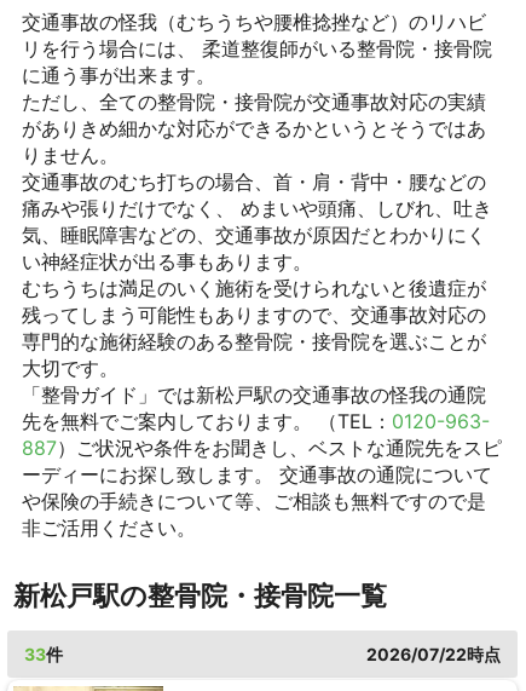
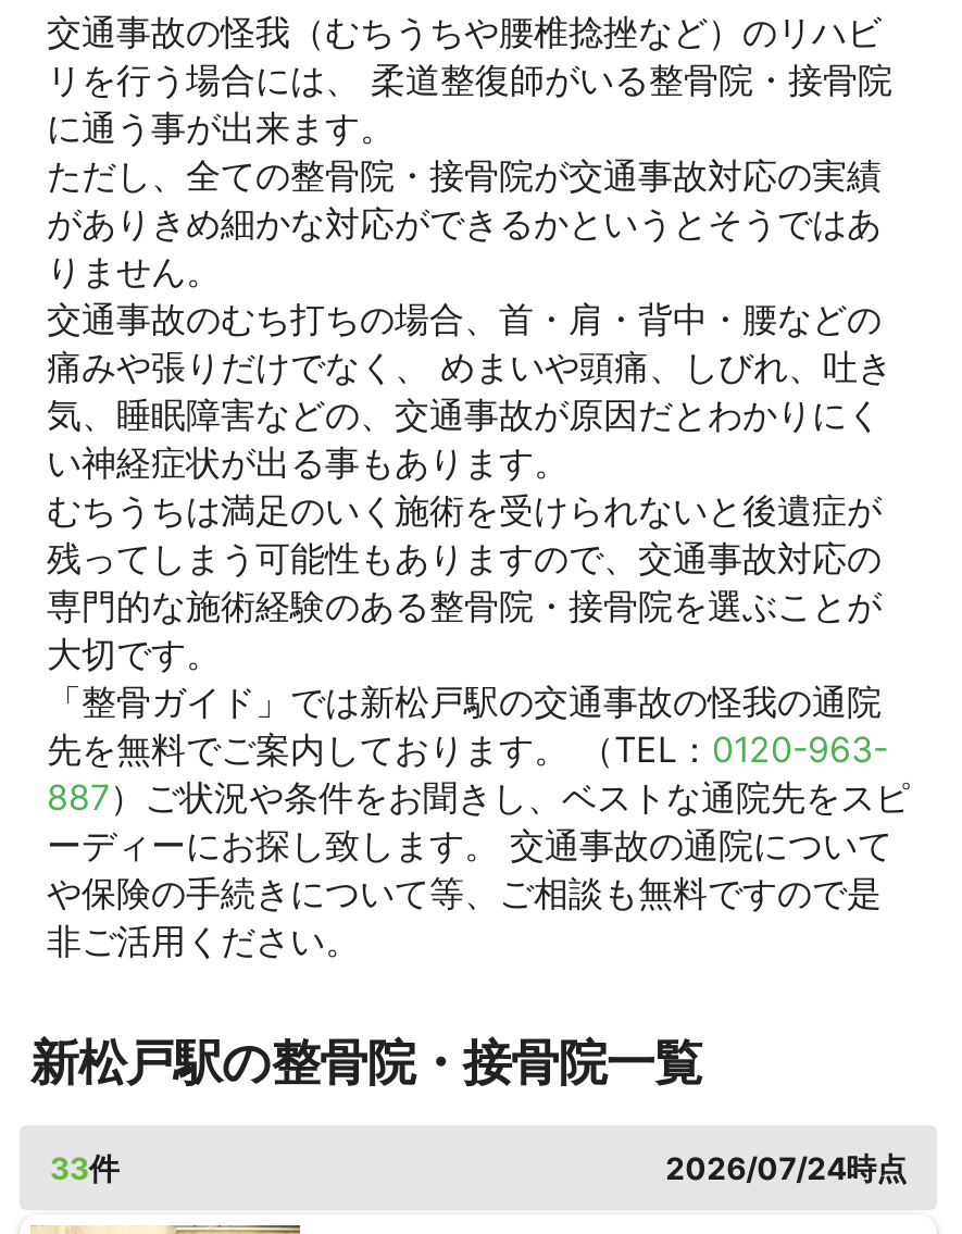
- 2026/07/22時点
+ 2026/07/24時点
